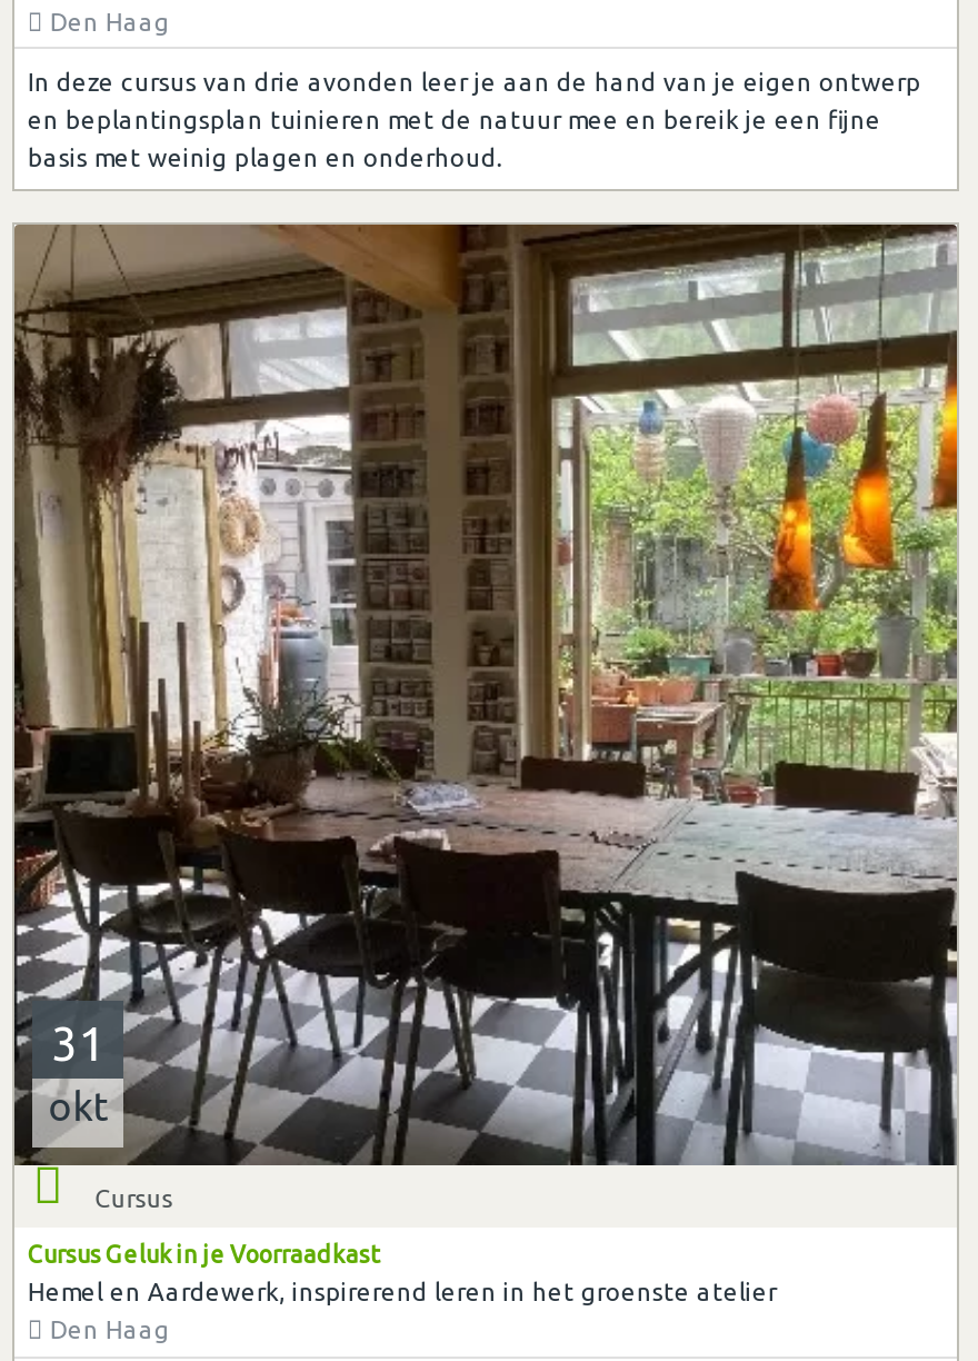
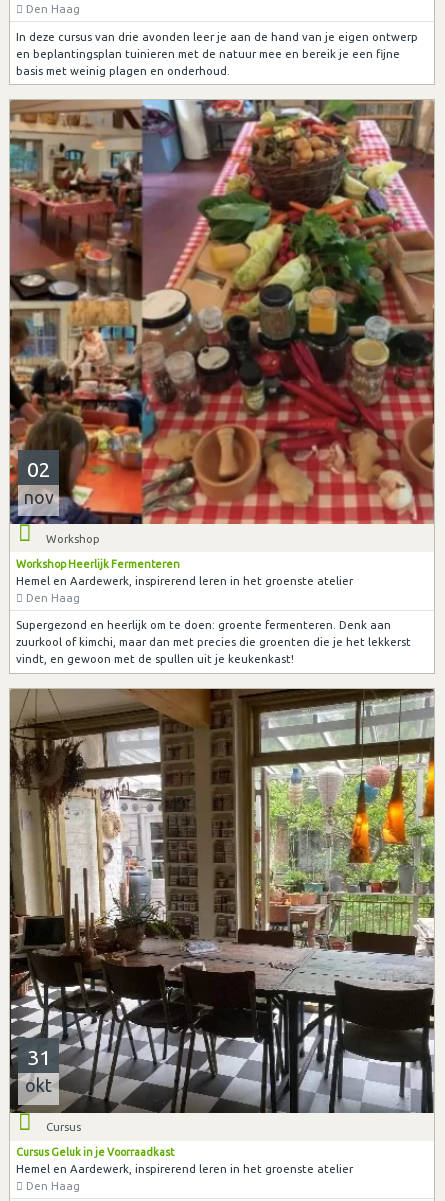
+ [image]
+ 02
+ nov
+ Workshop
+ Workshop Heerlijk Fermenteren
+ Hemel en Aardewerk, inspirerend leren in het groenste atelier
+ Den Haag
+ Supergezond en heerlijk om te doen: groente fermenteren. Denk aan
+ zuurkool of kimchi, maar dan met precies die groenten die je het lekkerst
+ vindt, en gewoon met de spullen uit je keukenkast!
